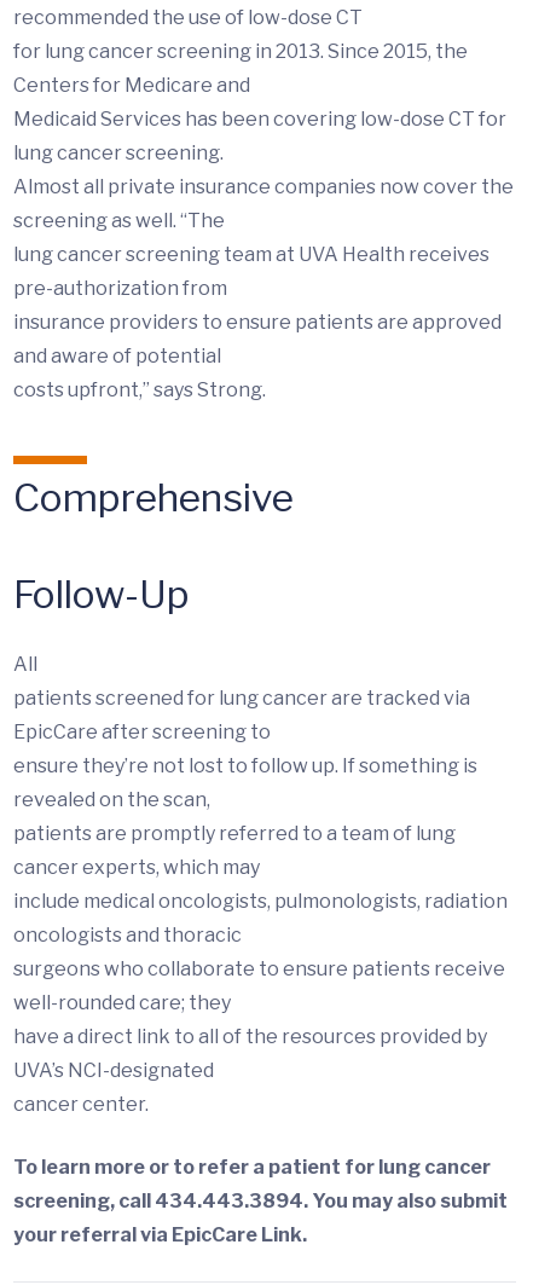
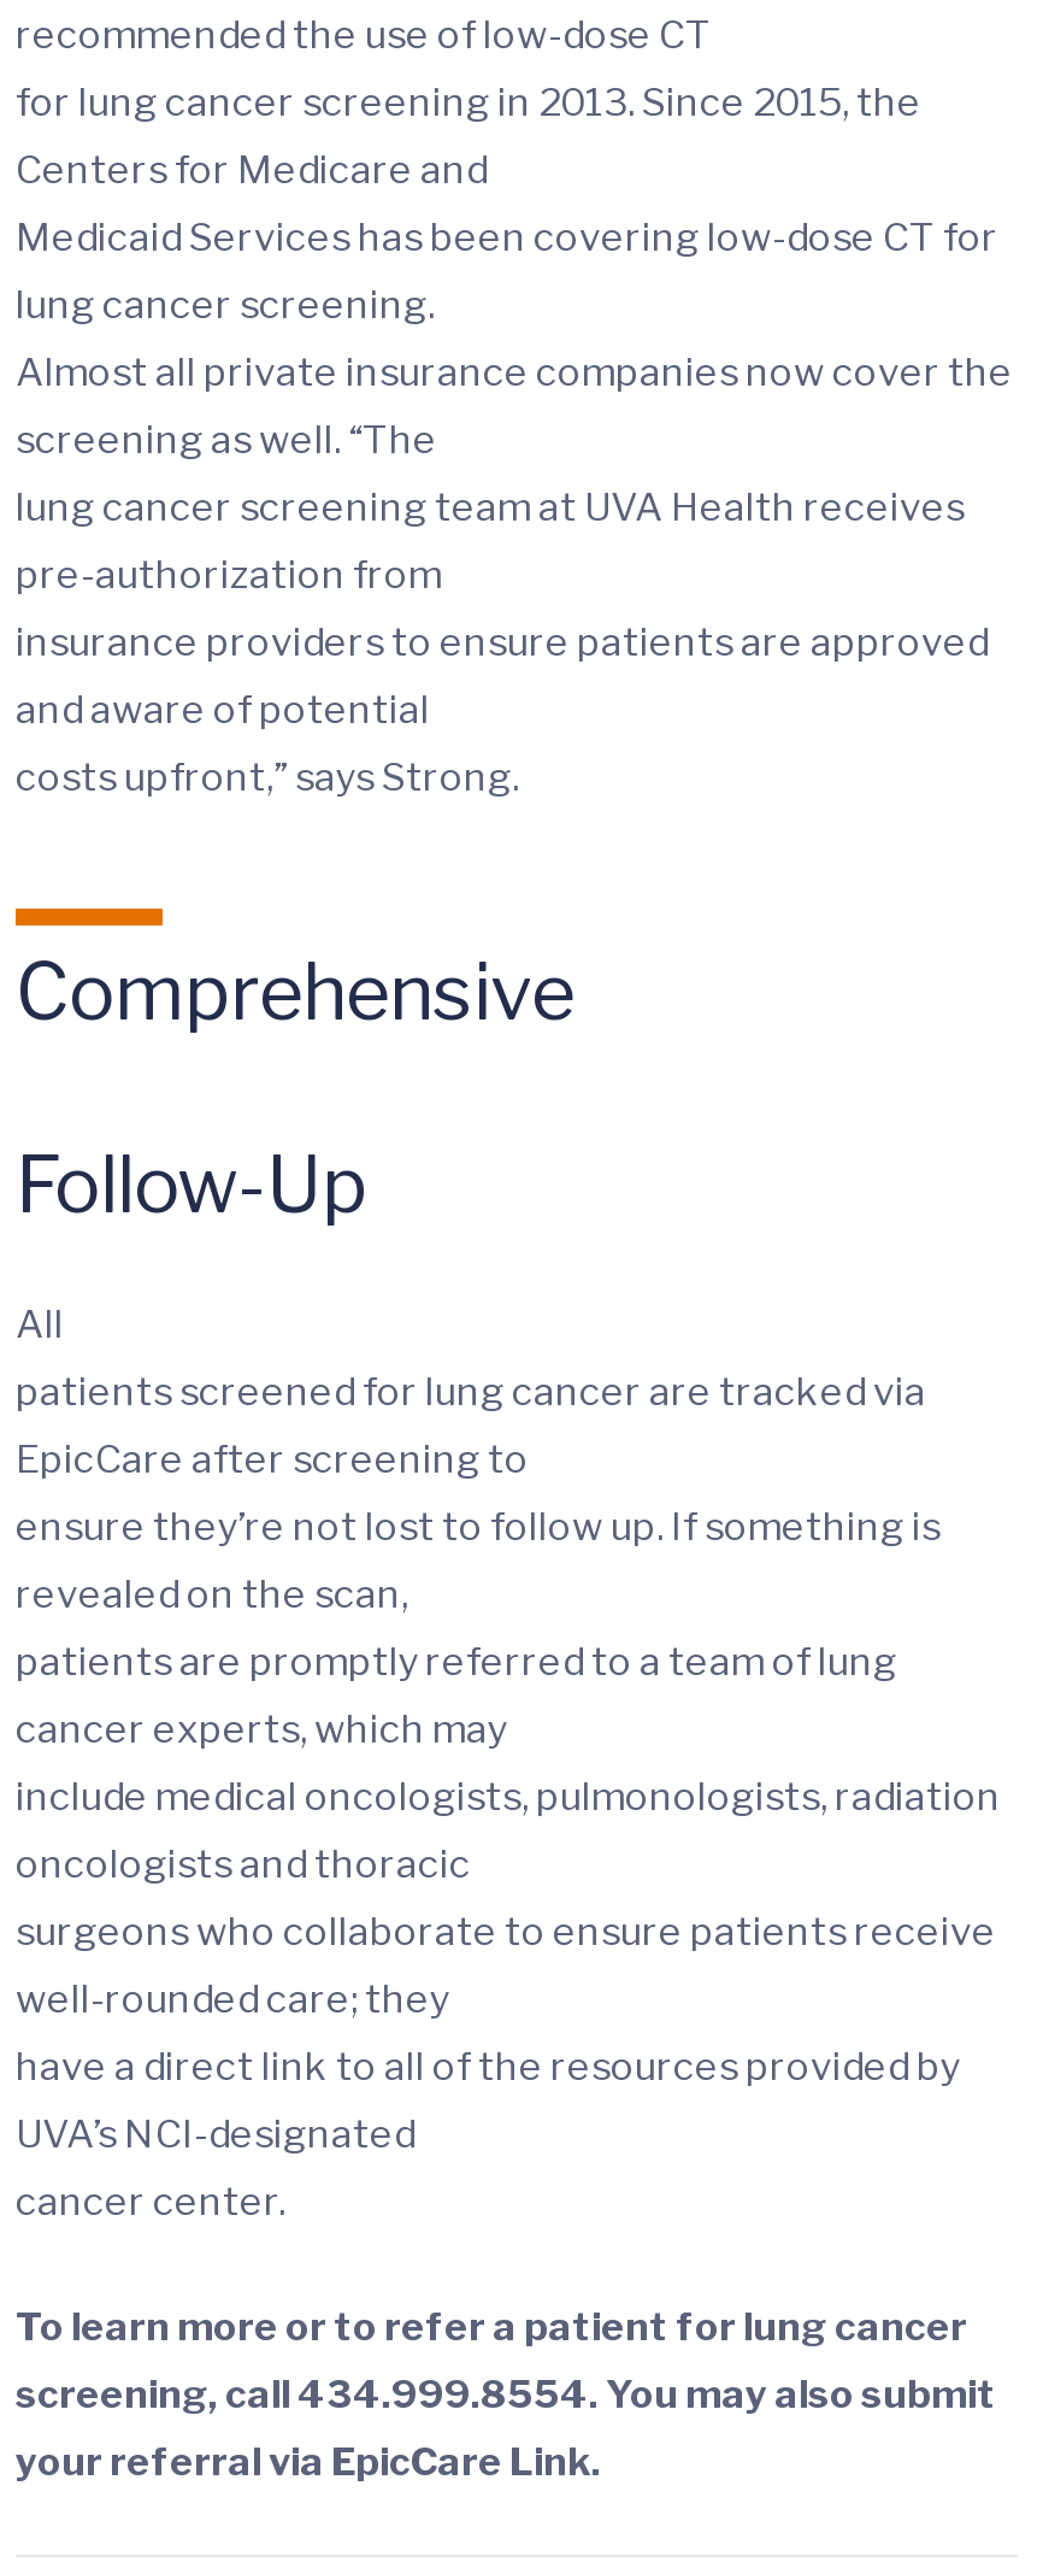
- screening, call 434.443.3894. You may also submit
+ screening, call 434.999.8554. You may also submit
